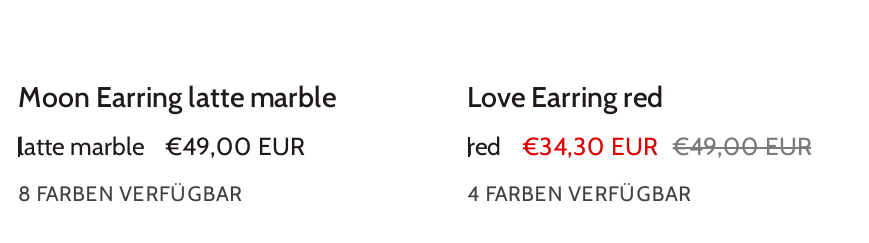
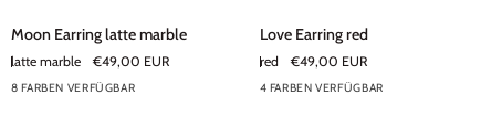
- €34,30 EUR €49,00 EUR
+ €49,00 EUR
